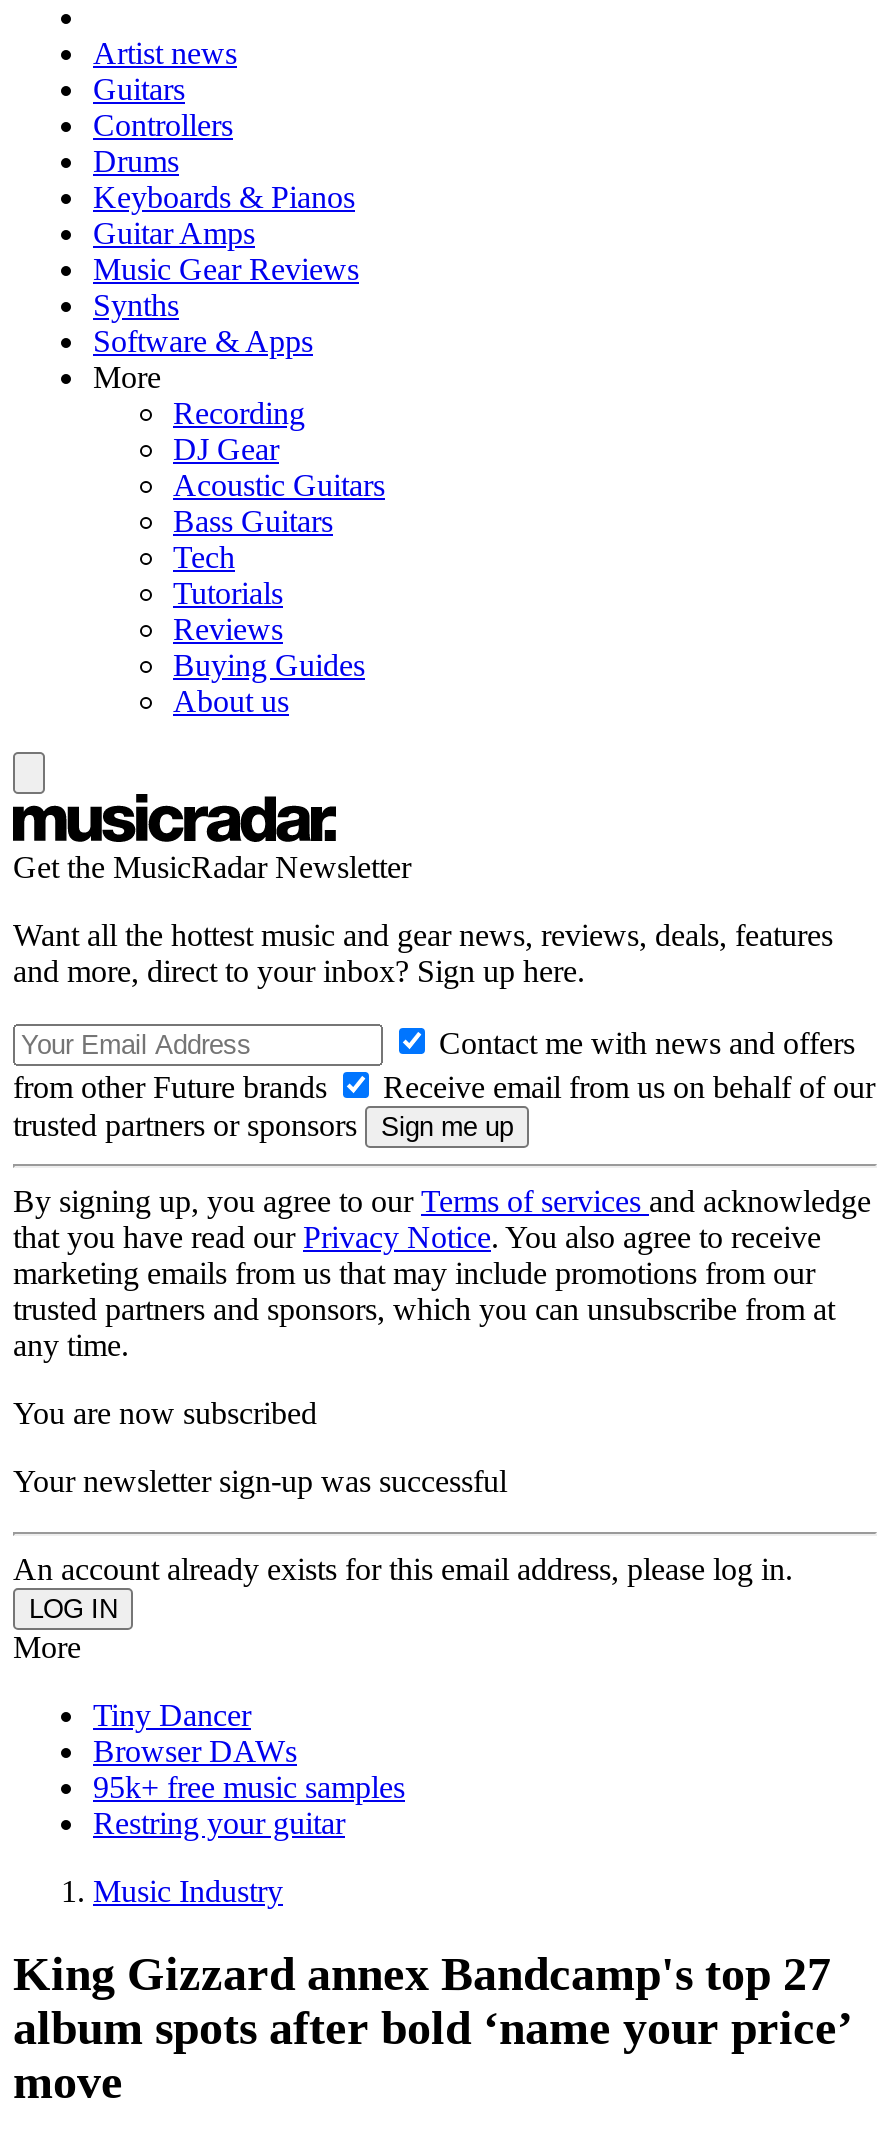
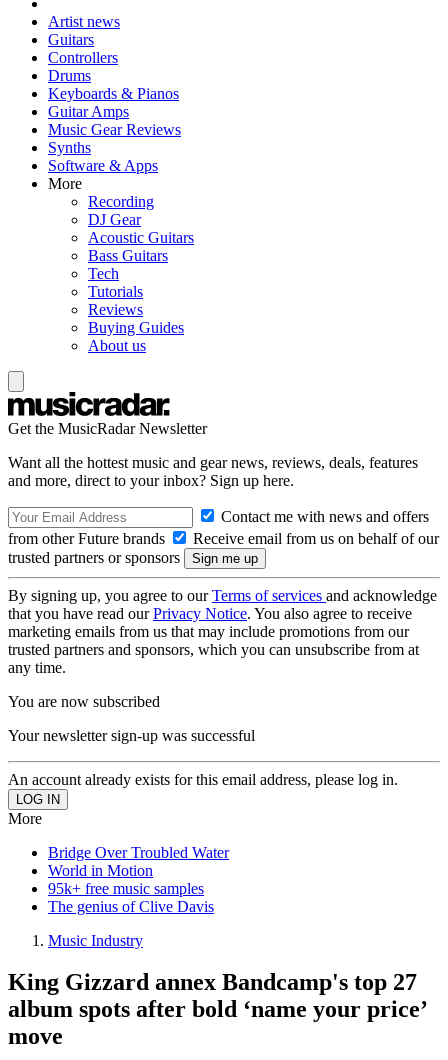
- Tiny Dancer
- Browser DAWs
+ Bridge Over Troubled Water
+ World in Motion

- Restring your guitar
+ The genius of Clive Davis
